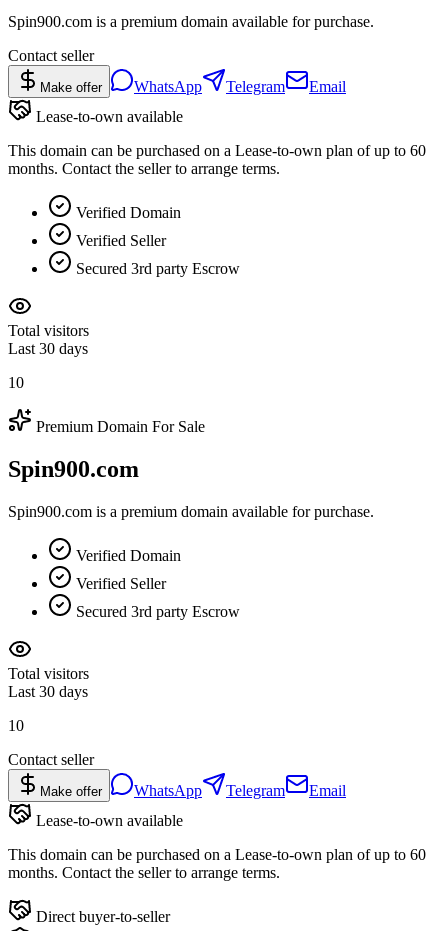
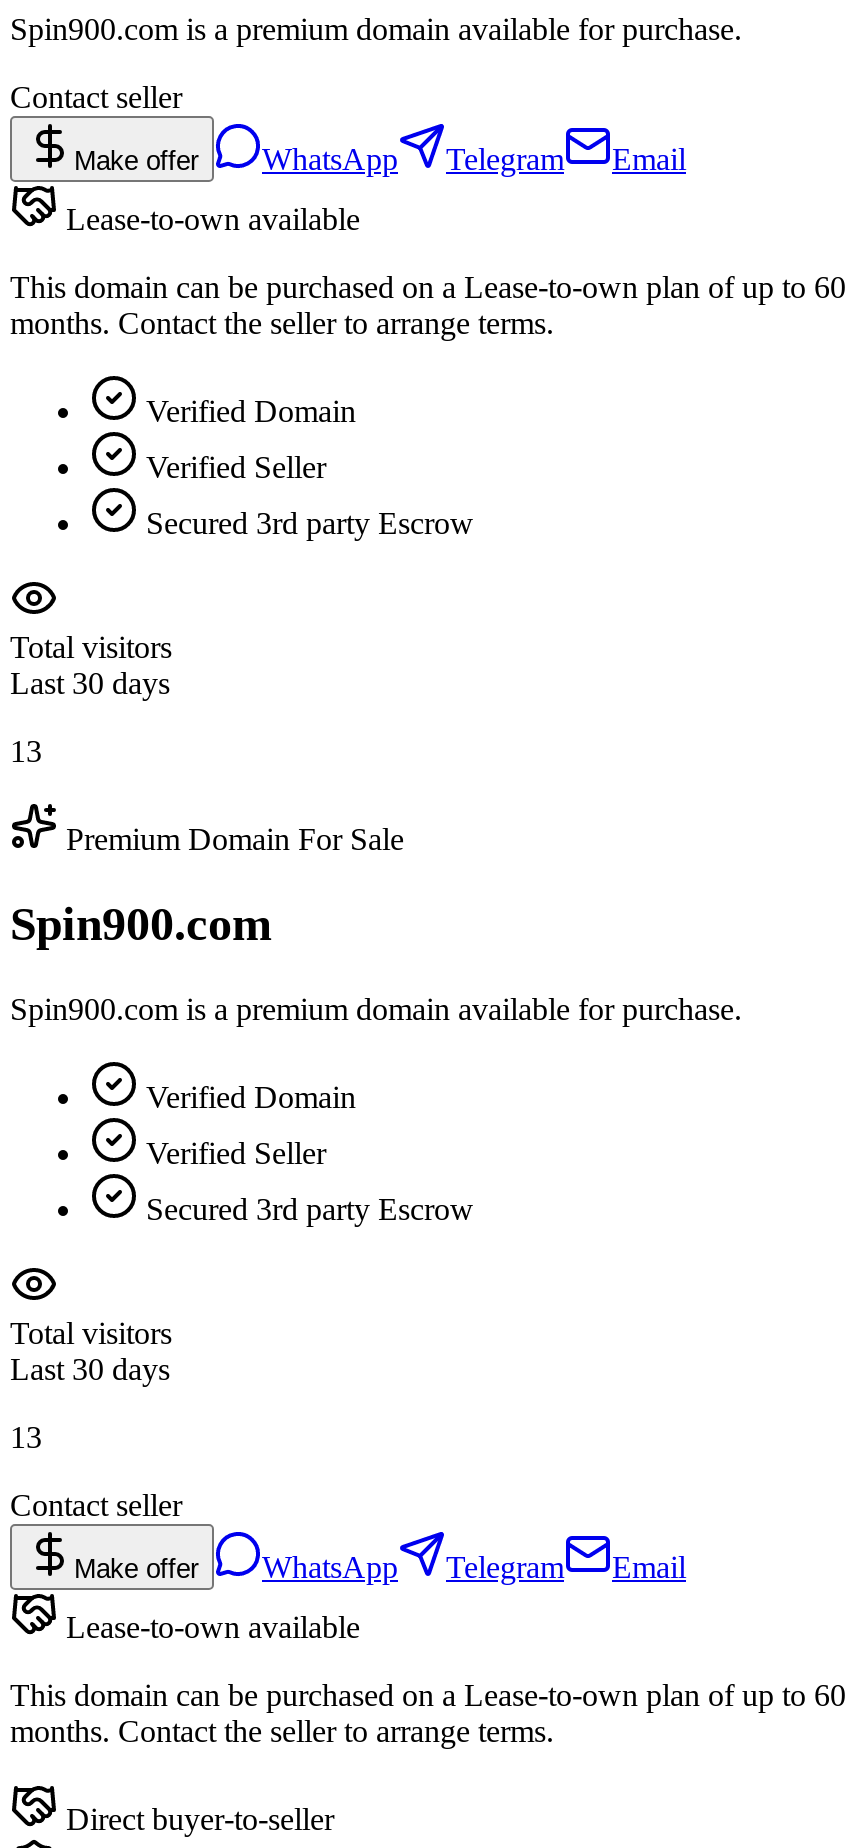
- 10
+ 13

- 10
+ 13
